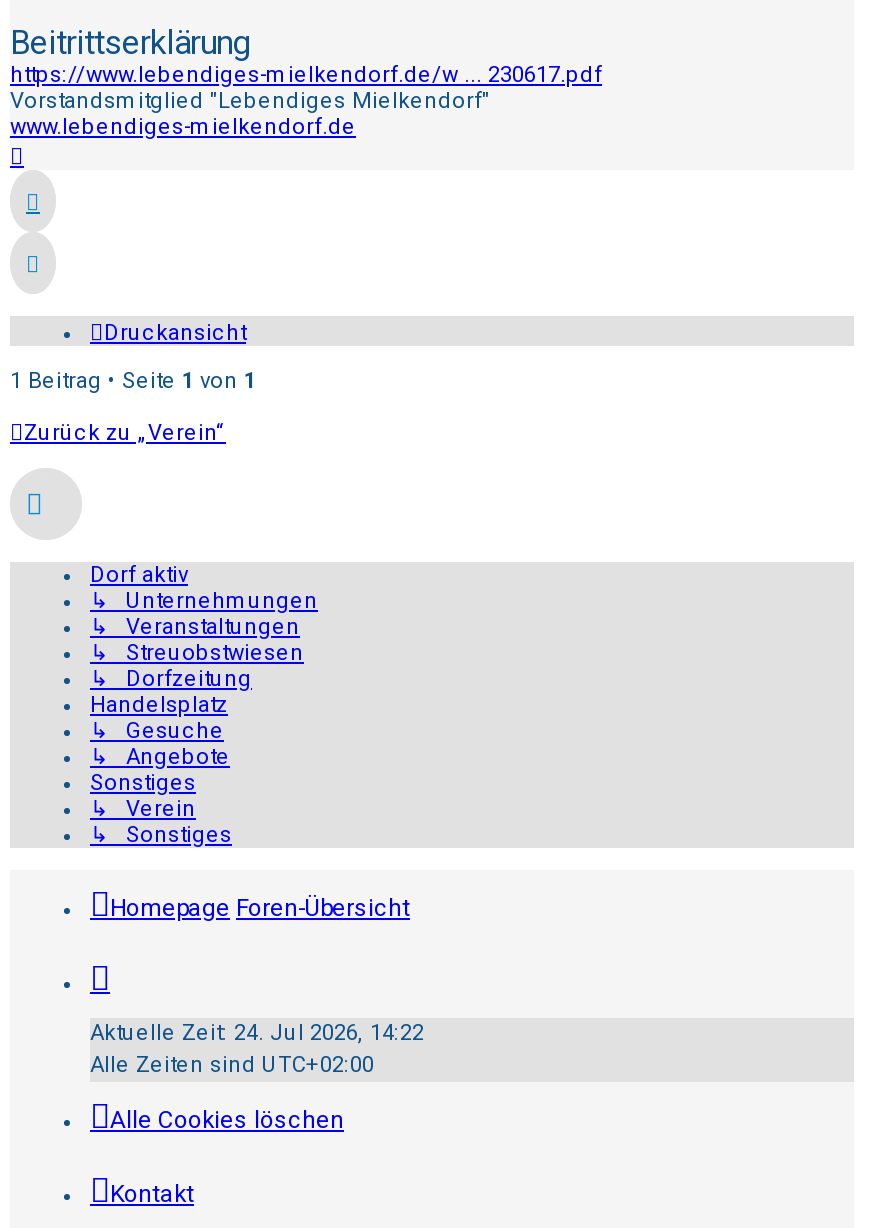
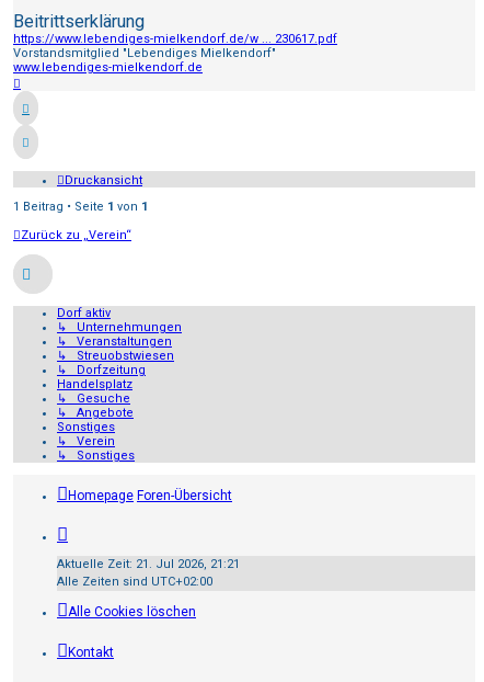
- Aktuelle Zeit: 24. Jul 2026, 14:22
+ Aktuelle Zeit: 21. Jul 2026, 21:21
